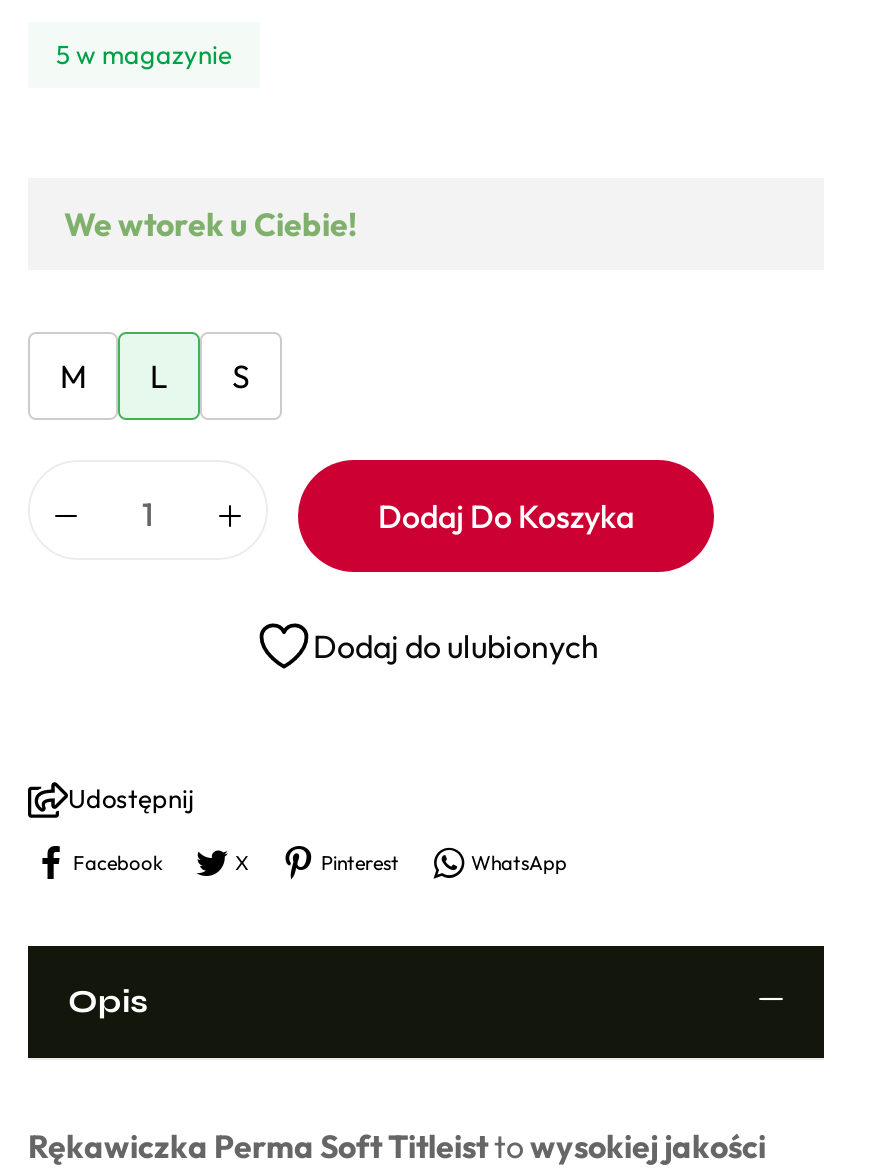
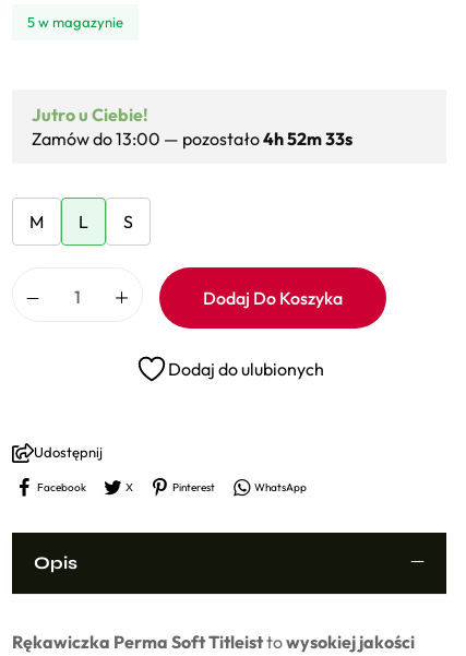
- We wtorek u Ciebie!
+ Jutro u Ciebie!
+ Zamów do 13:00 — pozostało4h 52m 33s
